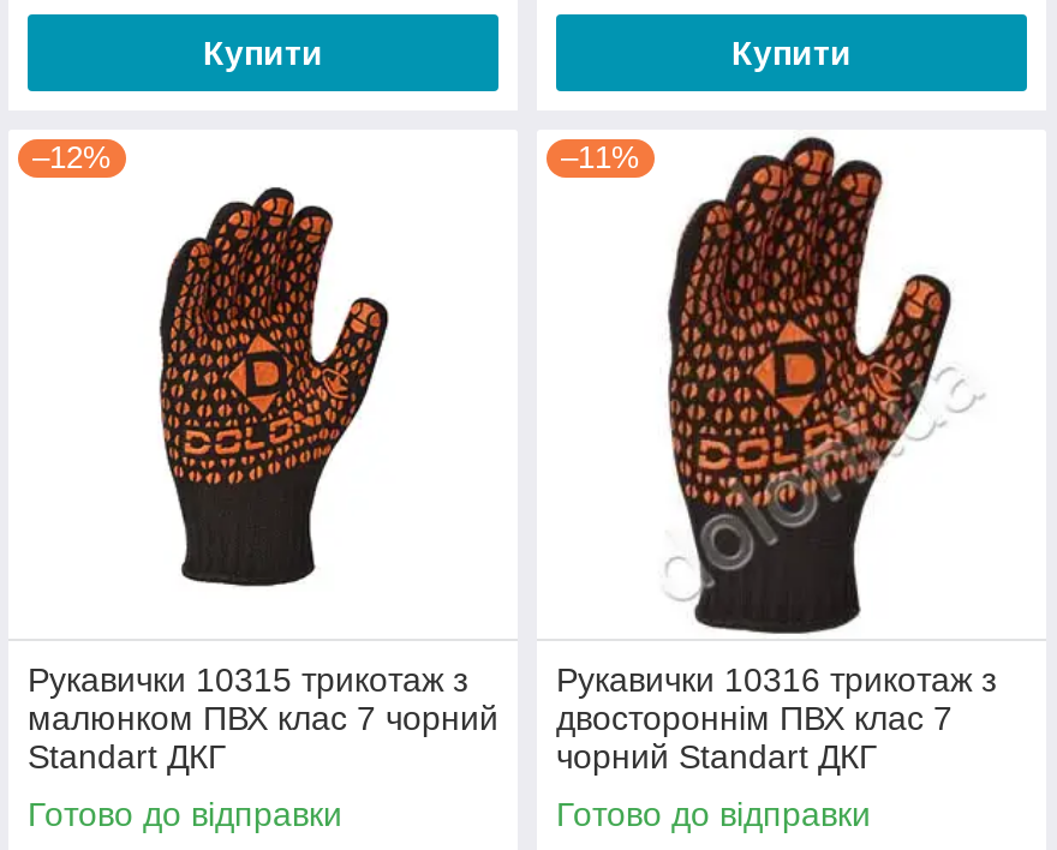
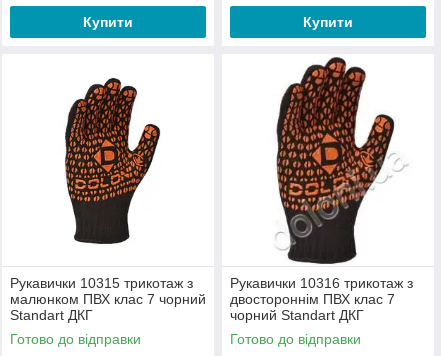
- –12%

- –11%
